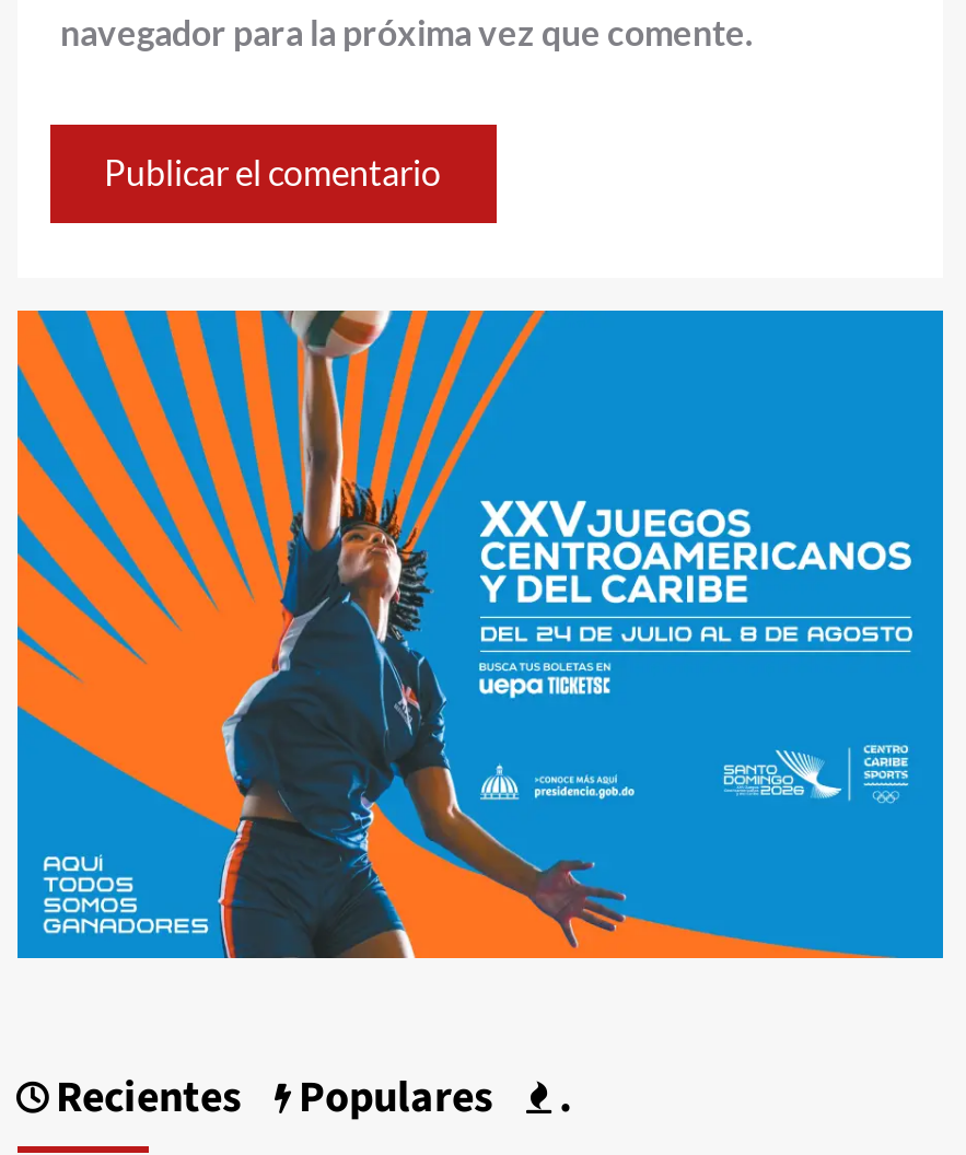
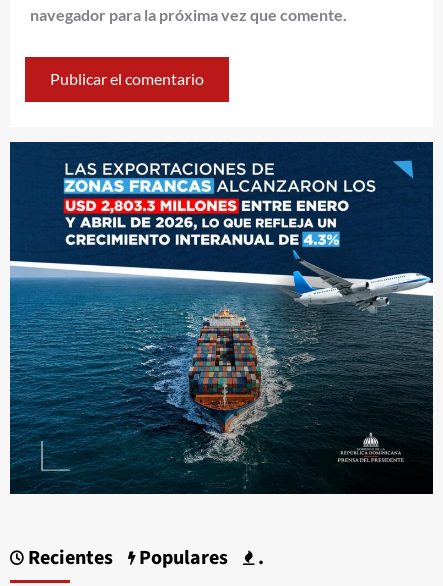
- [image]
+ [image]
